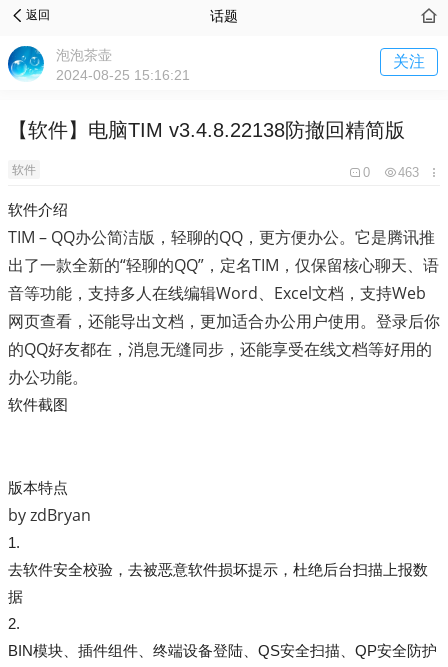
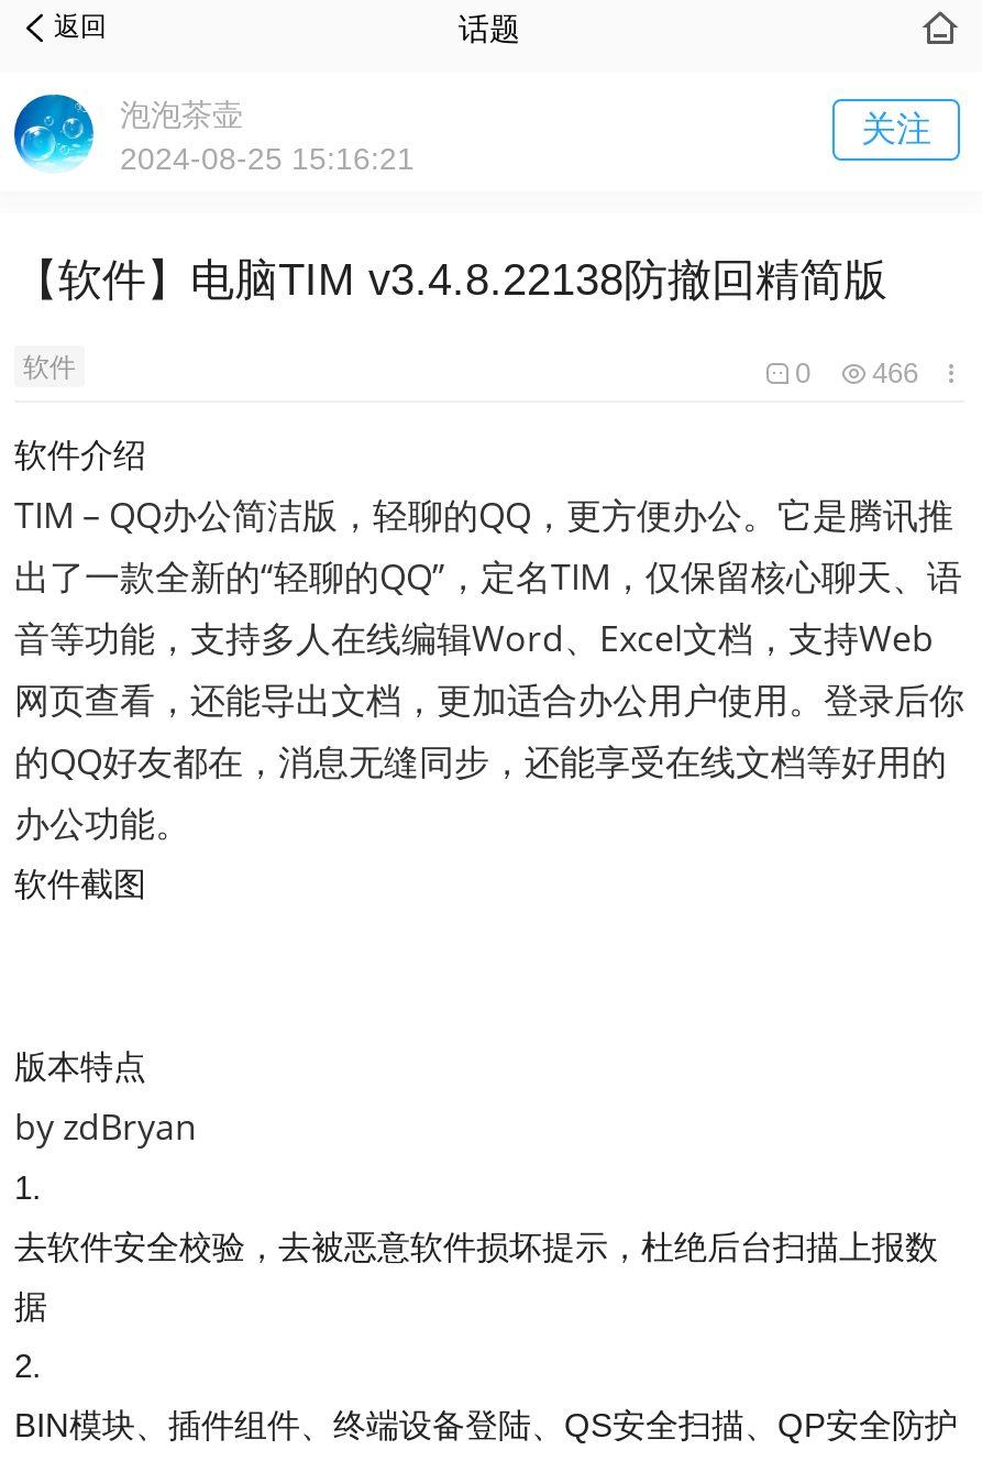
- 0 463
+ 0 466
